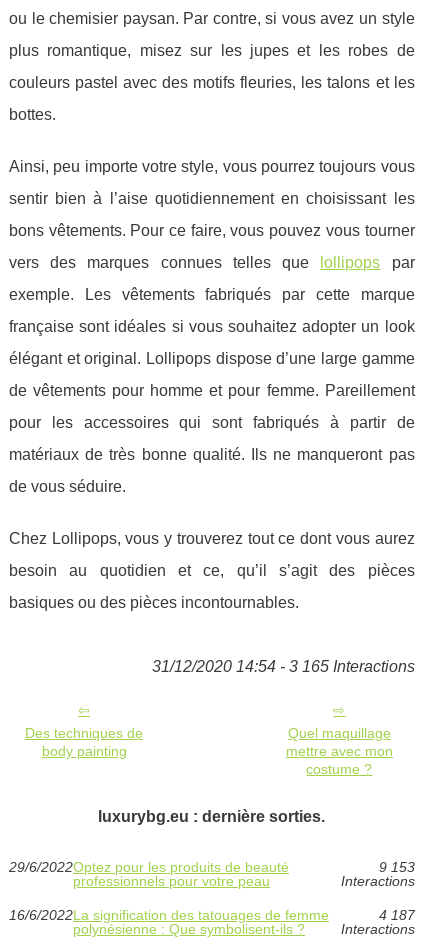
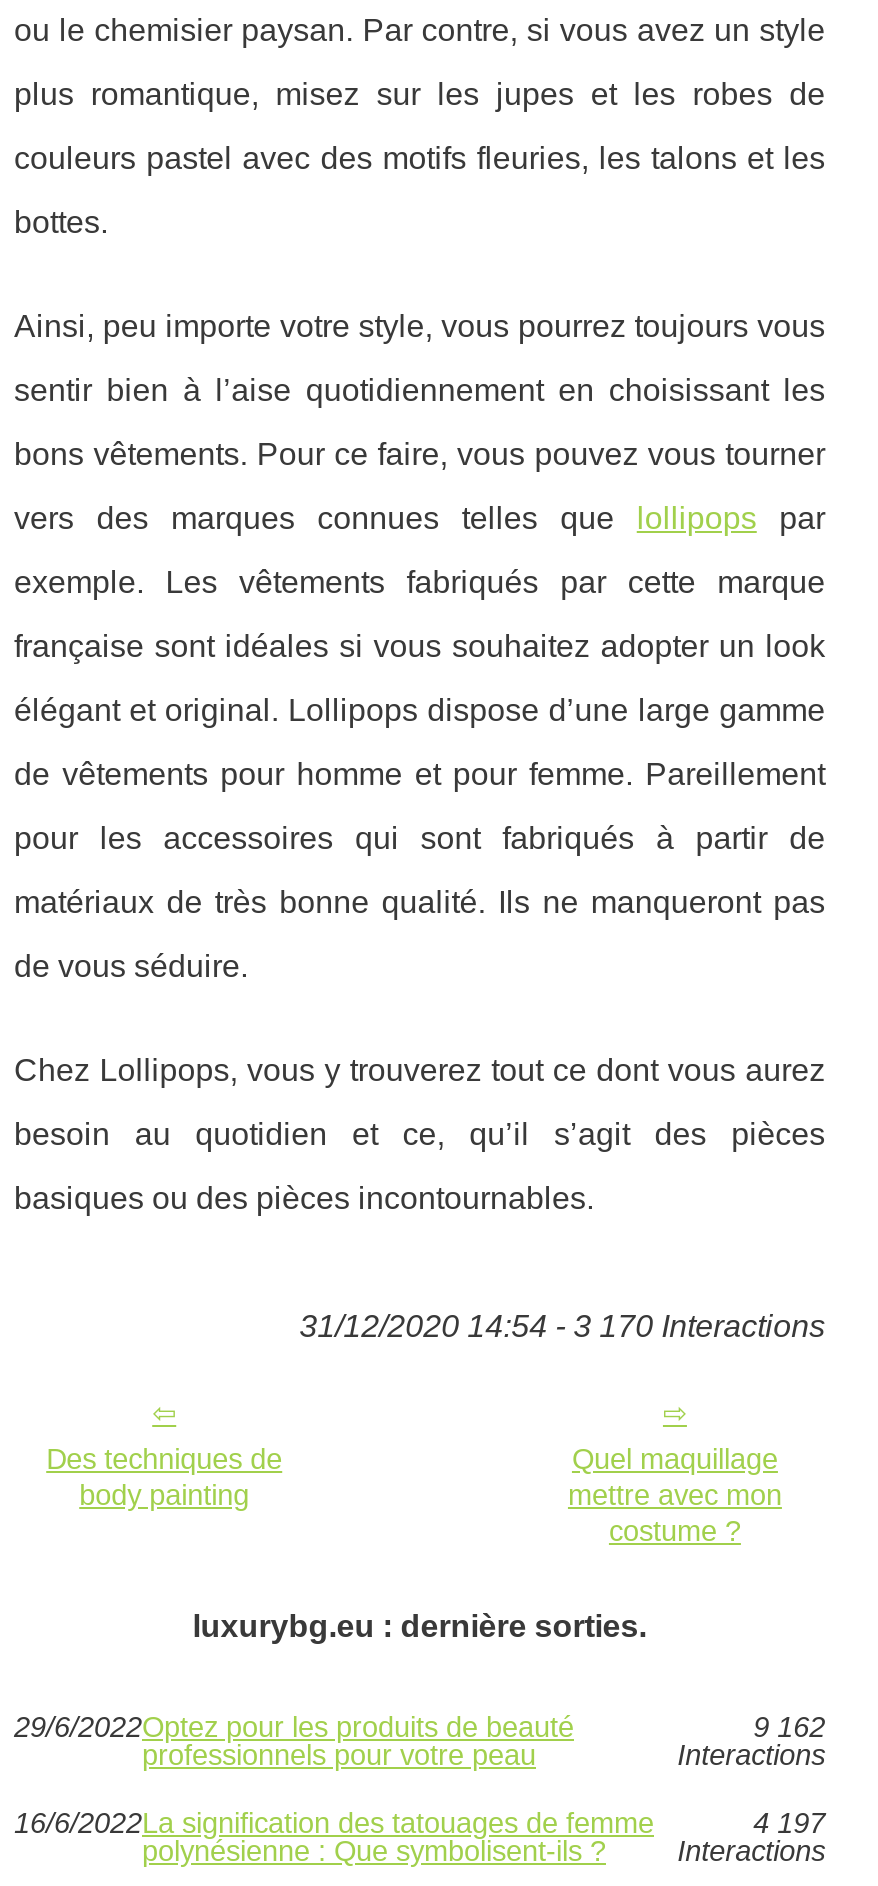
- 31/12/2020 14:54 - 3 165 Interactions
+ 31/12/2020 14:54 - 3 170 Interactions

- 9 153
+ 9 162

- 4 187
+ 4 197
